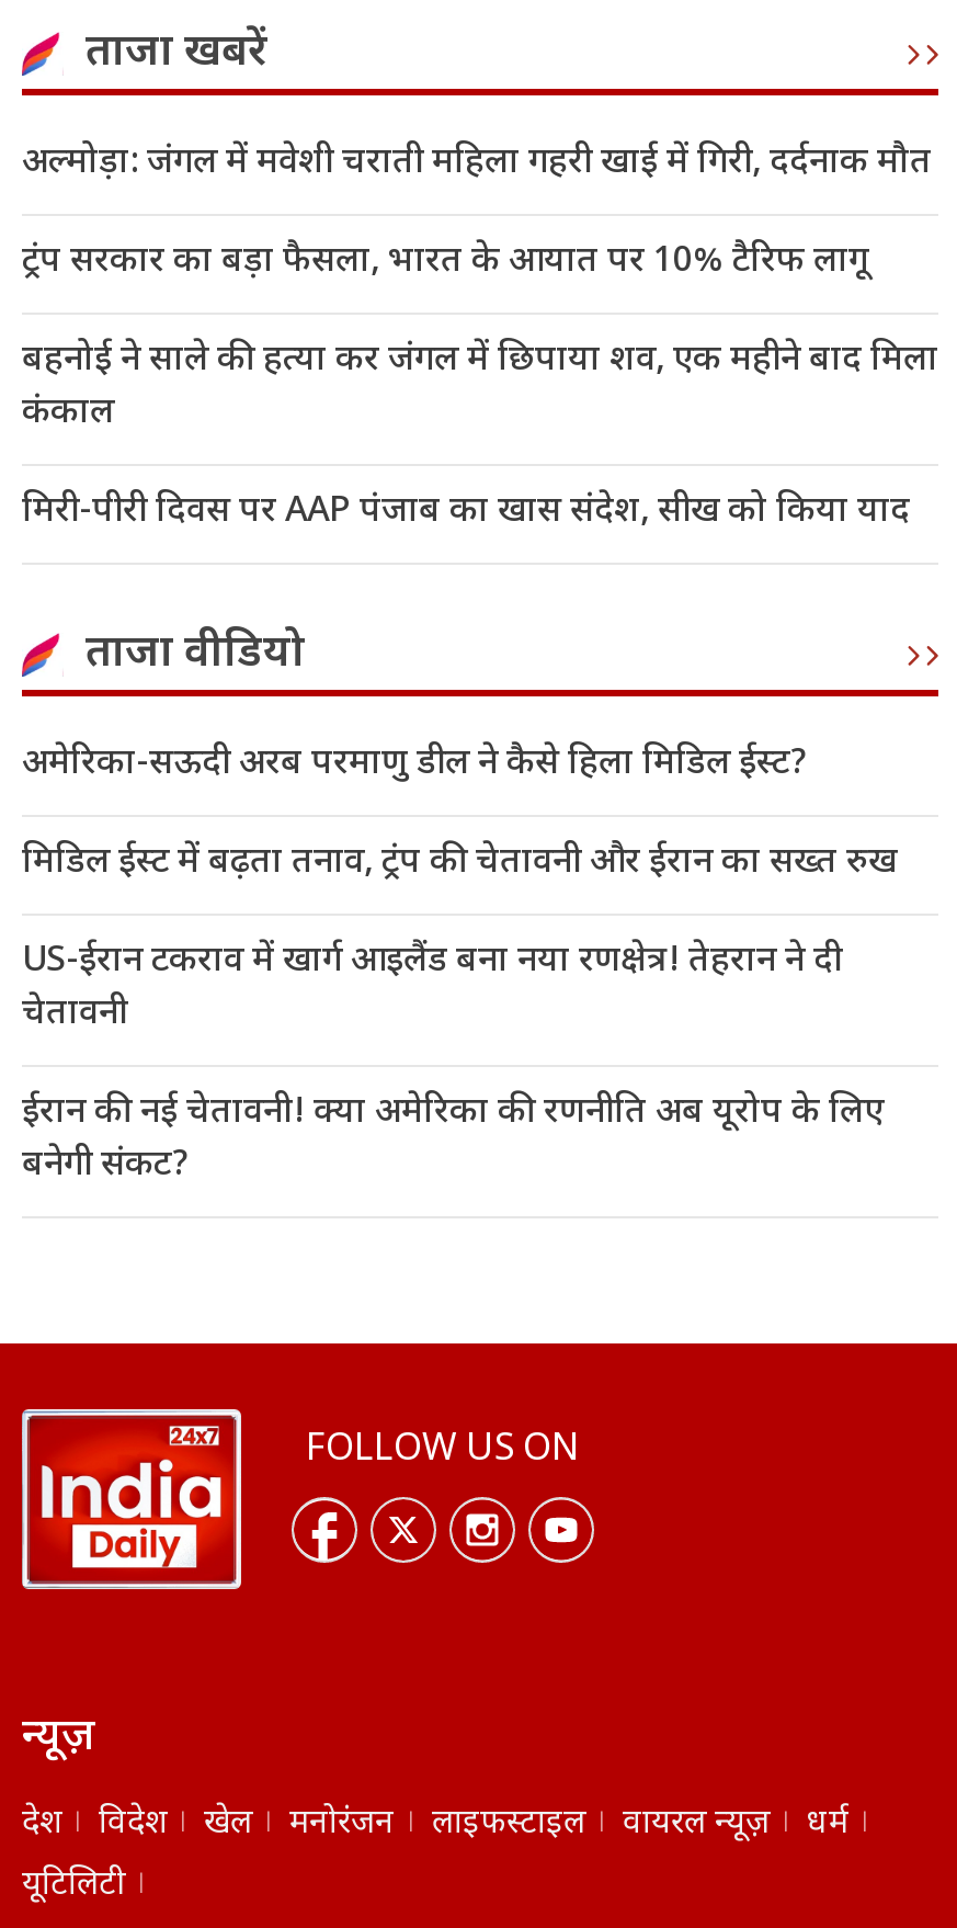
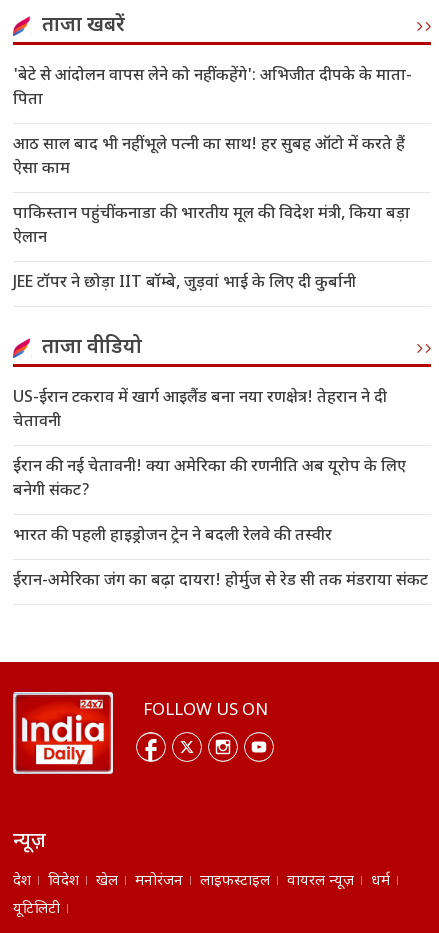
- अल्मोड़ा: जंगल में मवेशी चराती महिला गहरी खाई में गिरी, दर्दनाक मौत
+ 'बेटे से आंदोलन वापस लेने को नहीं कहेंगे': अभिजीत दीपके के माता-
+ पिता

- ट्रंप सरकार का बड़ा फैसला, भारत के आयात पर 10% टैरिफ लागू
+ आठ साल बाद भी नहीं भूले पत्नी का साथ! हर सुबह ऑटो में करते हैं
+ ऐसा काम

- बहनोई ने साले की हत्या कर जंगल में छिपाया शव, एक महीने बाद मिला
- कंकाल
+ पाकिस्तान पहुंचीं कनाडा की भारतीय मूल की विदेश मंत्री, किया बड़ा
+ ऐलान

- मिरी-पीरी दिवस पर AAP पंजाब का खास संदेश, सीख को किया याद
+ JEE टॉपर ने छोड़ा IIT बॉम्बे, जुड़वां भाई के लिए दी कुर्बानी

- अमेरिका-सऊदी अरब परमाणु डील ने कैसे हिला मिडिल ईस्ट?
- मिडिल ईस्ट में बढ़ता तनाव, ट्रंप की चेतावनी और ईरान का सख्त रुख

moved up: चेतावनी | ईरान की नई चेतावनी! क्या अमेरिका की रणनीति अब यूरोप के लिए | बनेगी संकट?

+ भारत की पहली हाइड्रोजन ट्रेन ने बदली रेलवे की तस्वीर
+ ईरान-अमेरिका जंग का बढ़ा दायरा! होर्मुज से रेड सी तक मंडराया संकट
